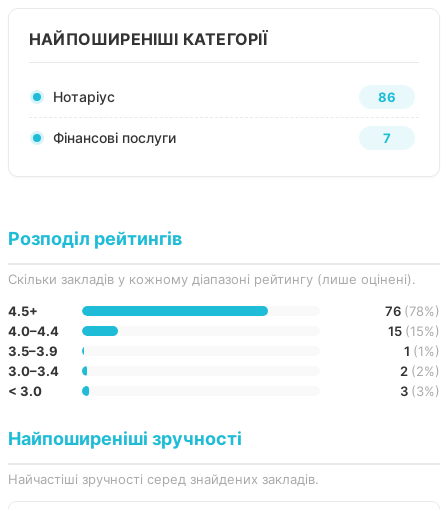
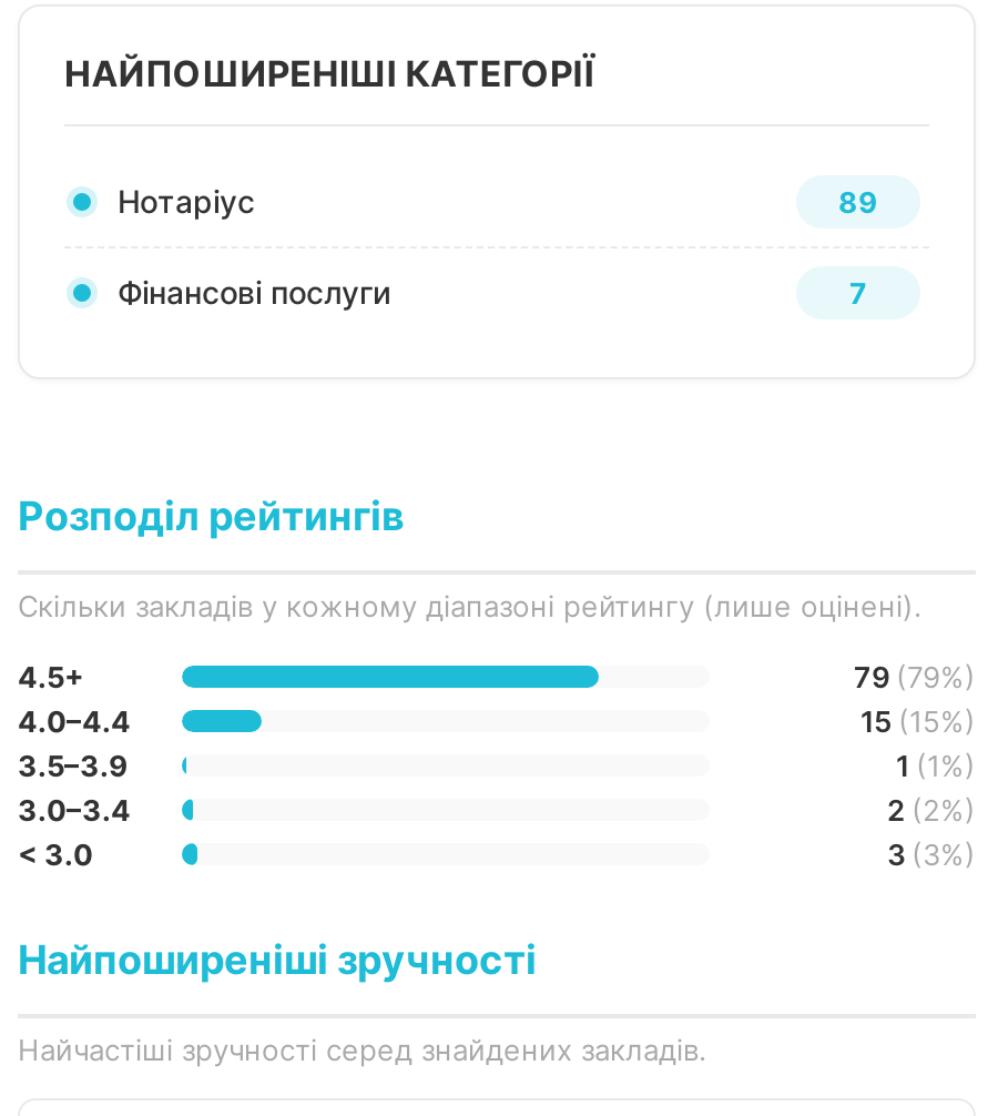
- 86
+ 89

- 76 (78%)
+ 79 (79%)
